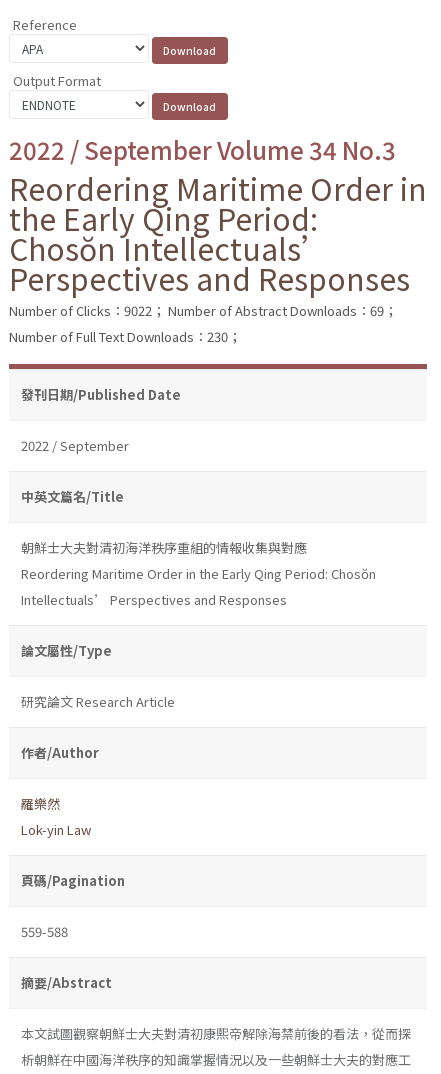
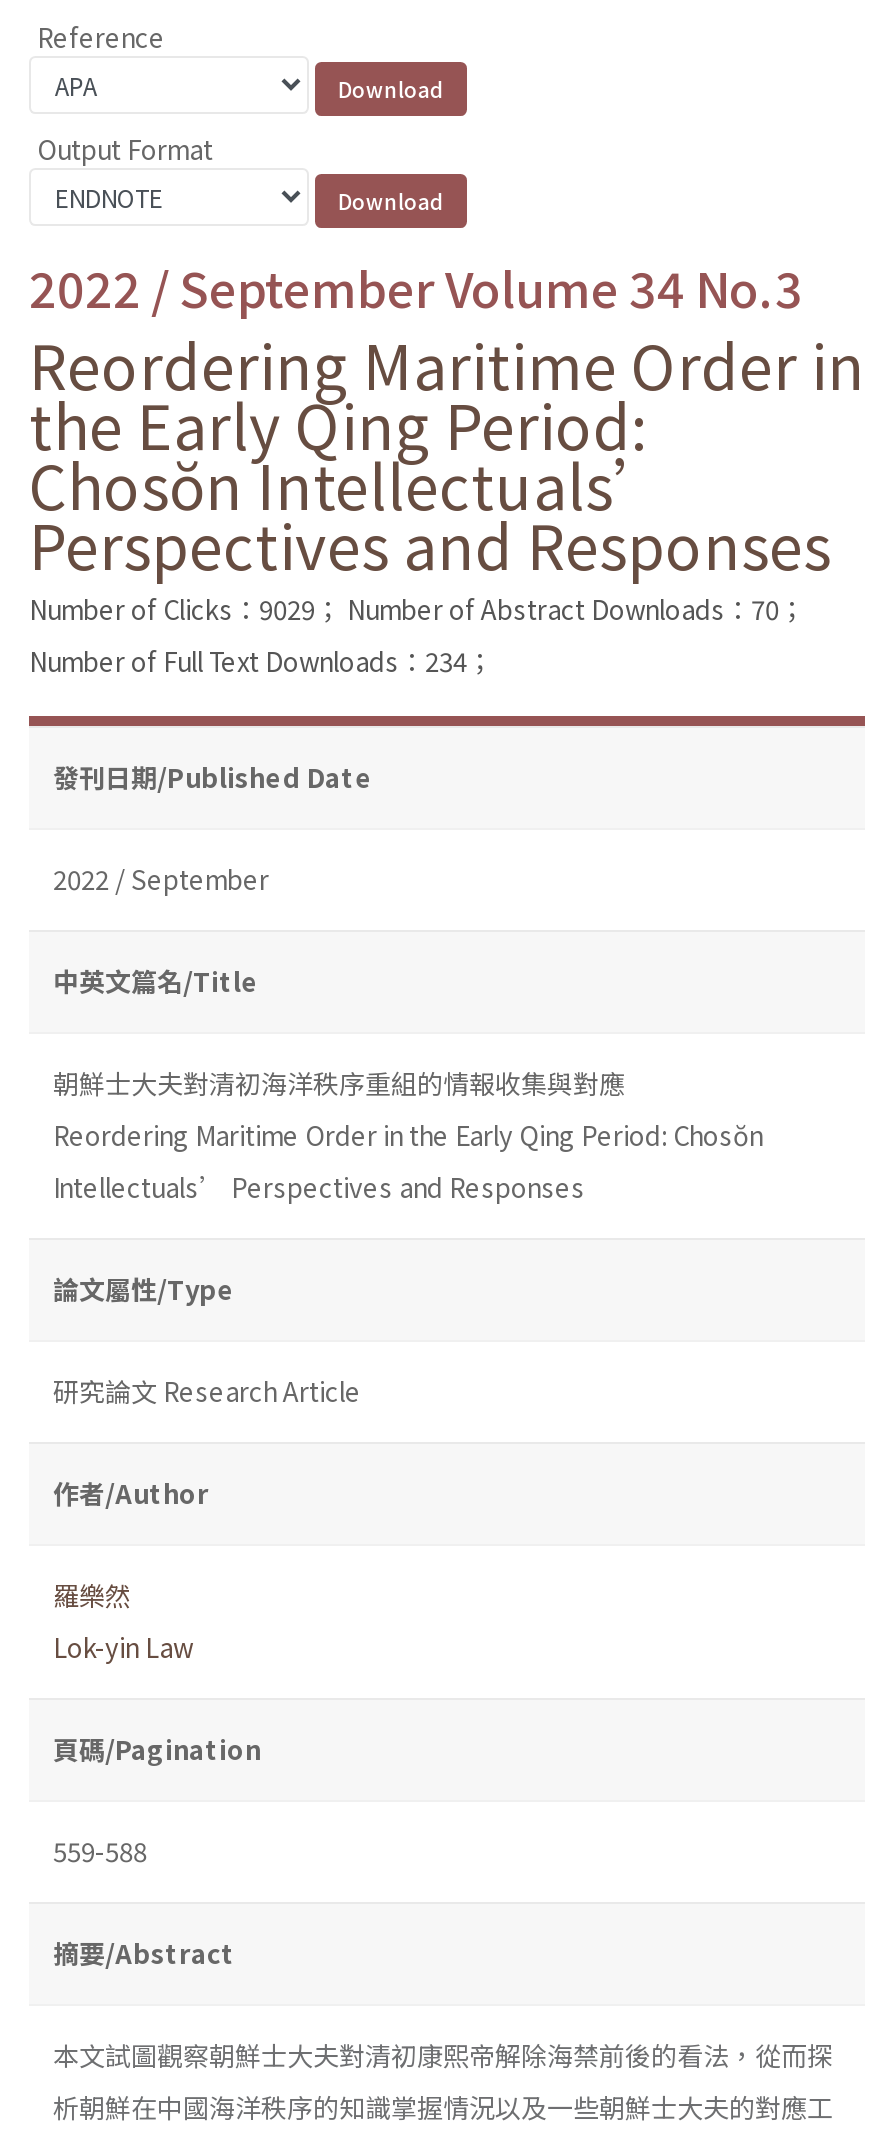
- Number of Clicks：9022； Number of Abstract Downloads：69；
+ Number of Clicks：9029； Number of Abstract Downloads：70；

- Number of Full Text Downloads：230；
+ Number of Full Text Downloads：234；
